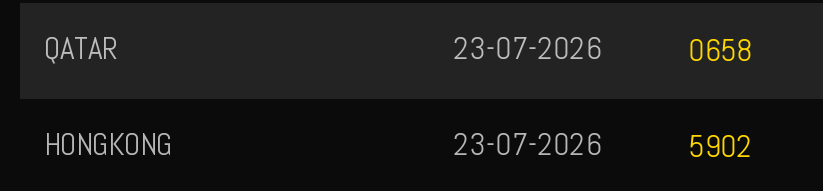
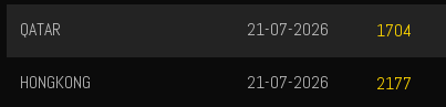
- 23-07-2026
+ 21-07-2026

- 0658
+ 1704

- 23-07-2026
+ 21-07-2026

- 5902
+ 2177
